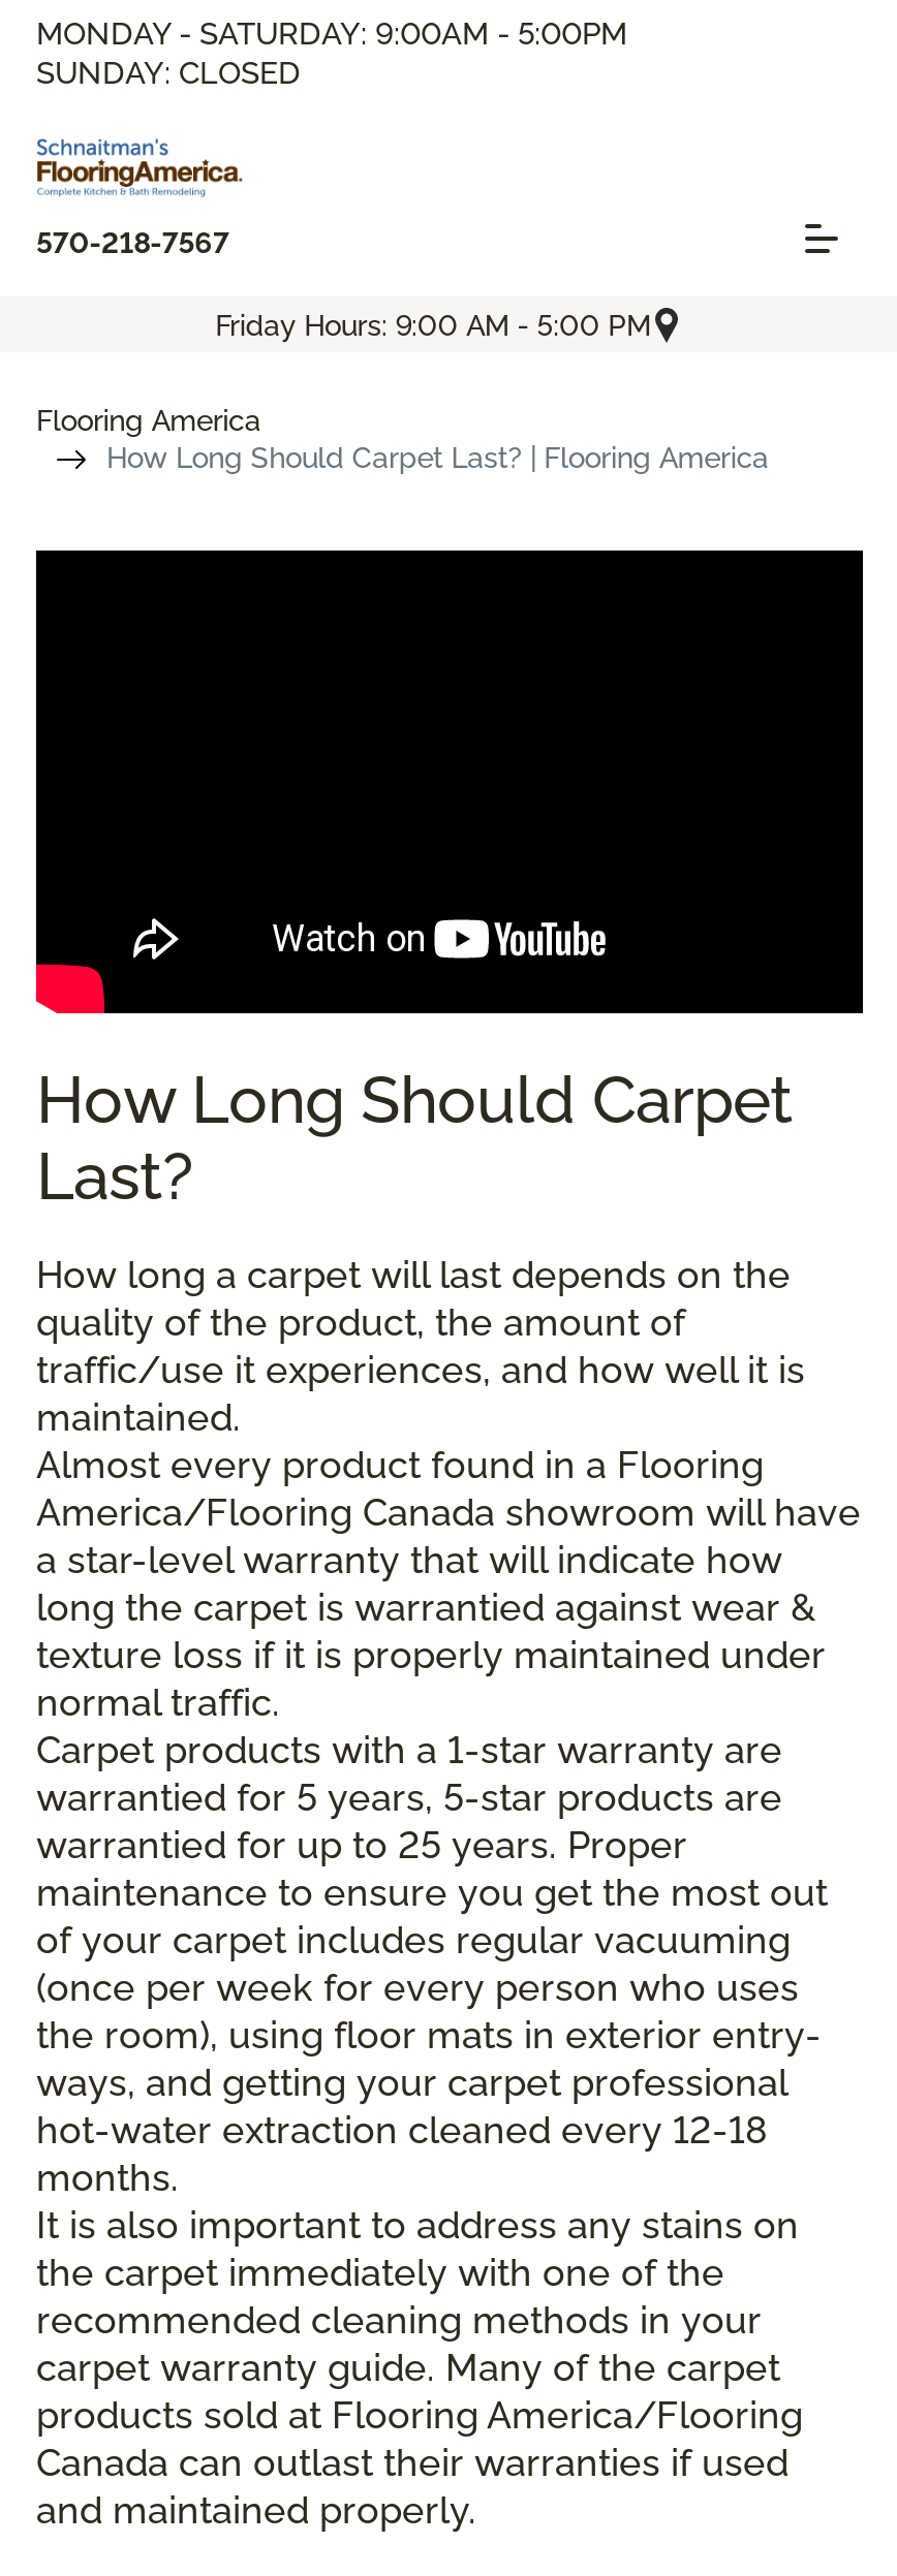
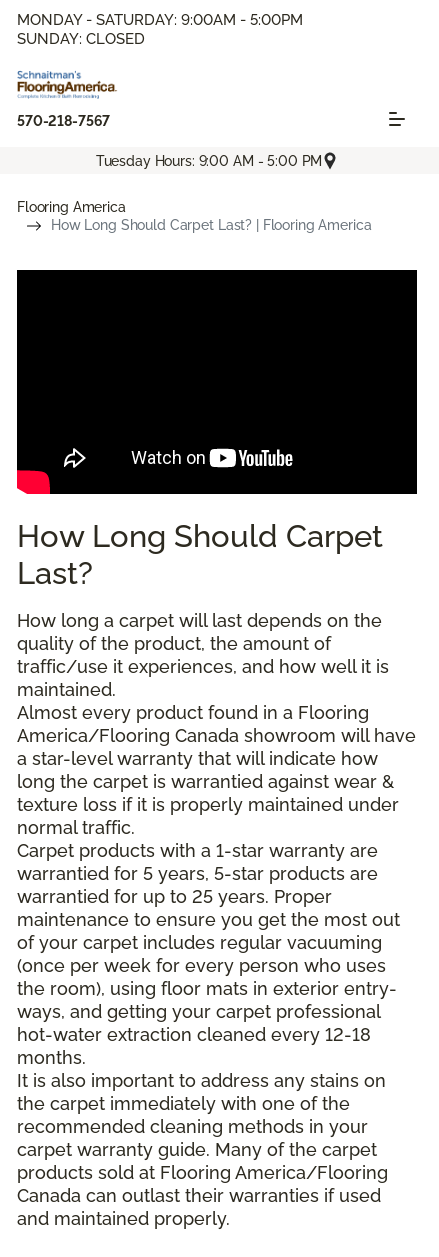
- Friday Hours: 9:00 AM - 5:00 PM
+ Tuesday Hours: 9:00 AM - 5:00 PM
